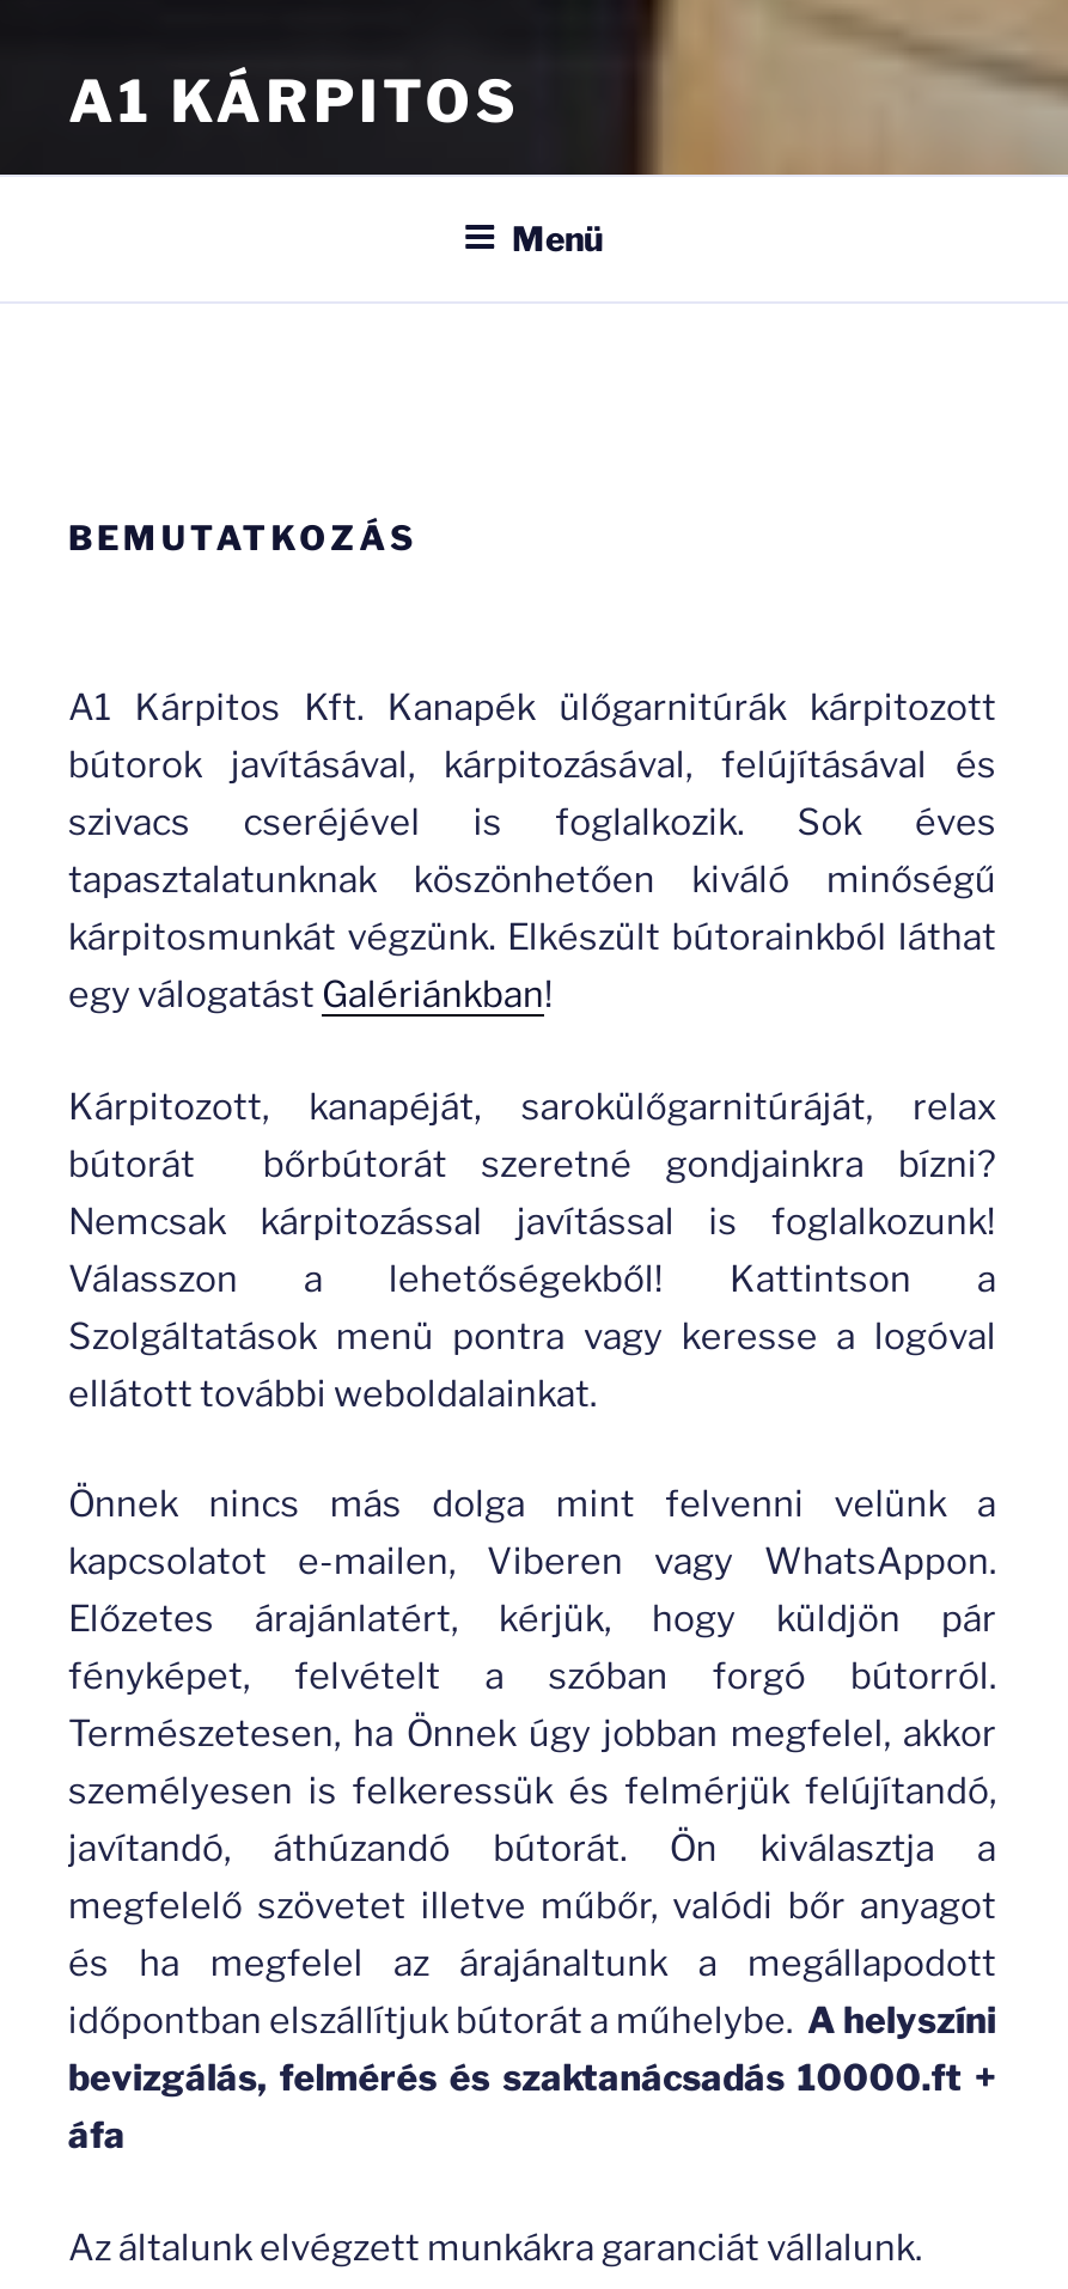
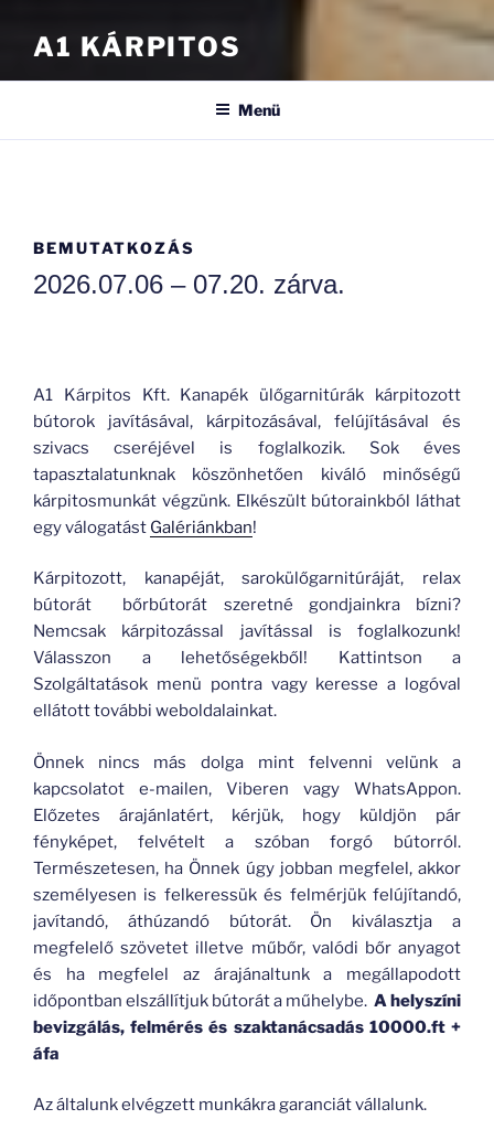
+ 2026.07.06 – 07.20. zárva.
